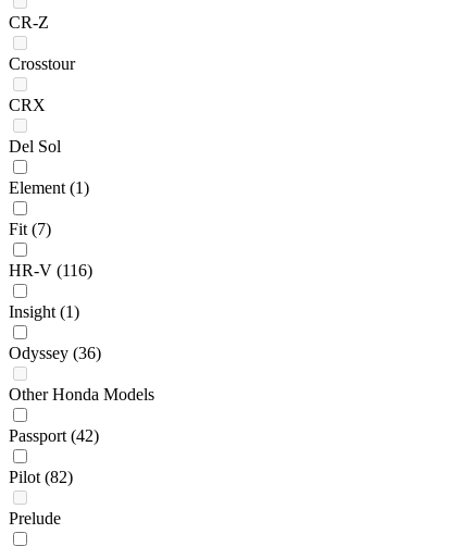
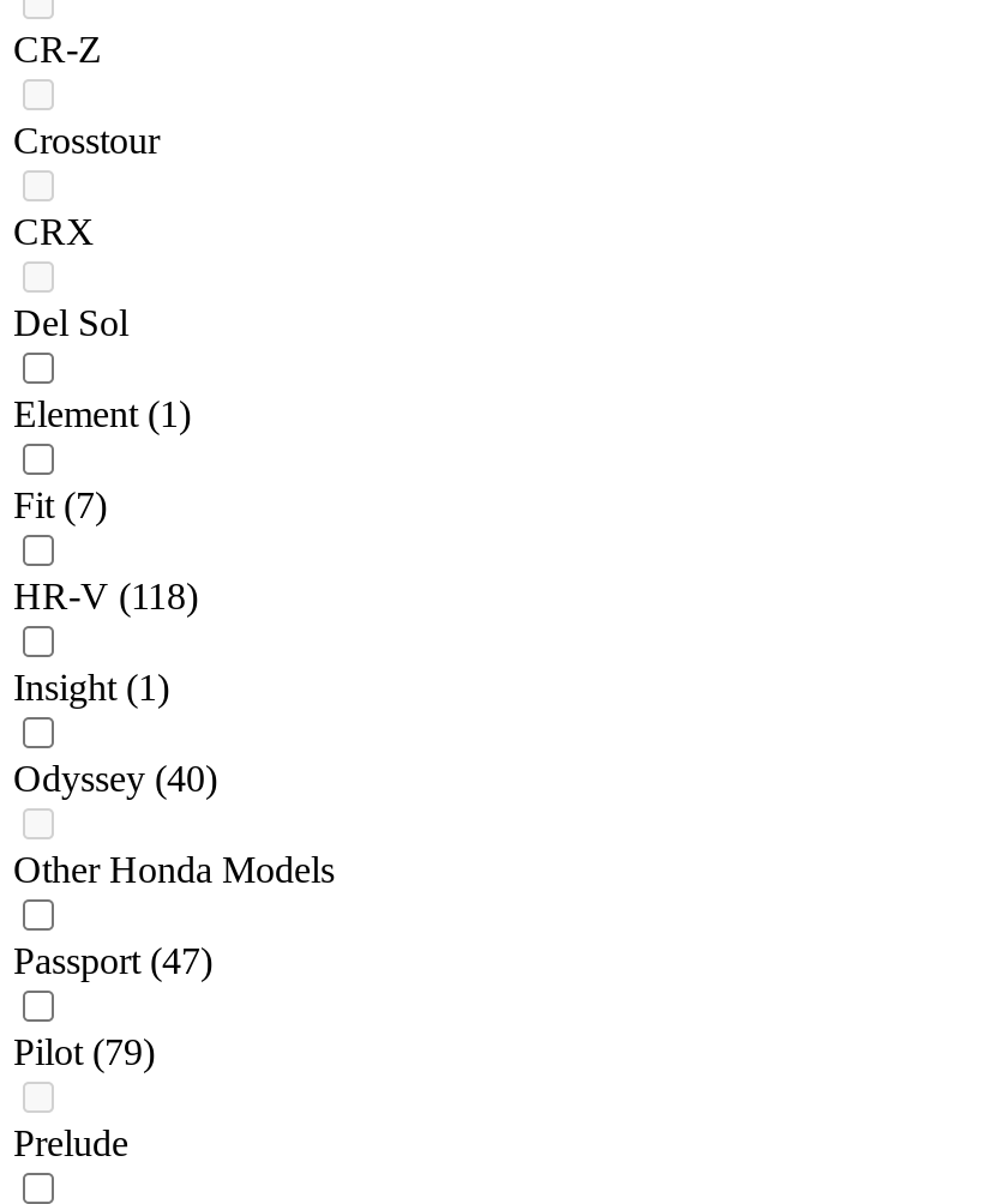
- HR-V (116)
+ HR-V (118)

- Odyssey (36)
+ Odyssey (40)

- Passport (42)
+ Passport (47)

- Pilot (82)
+ Pilot (79)
